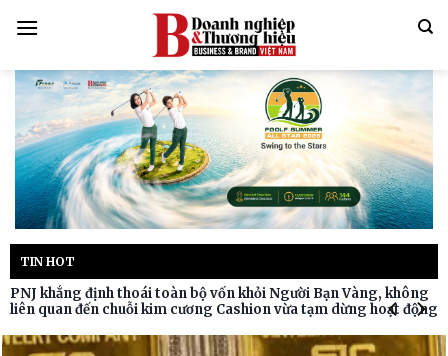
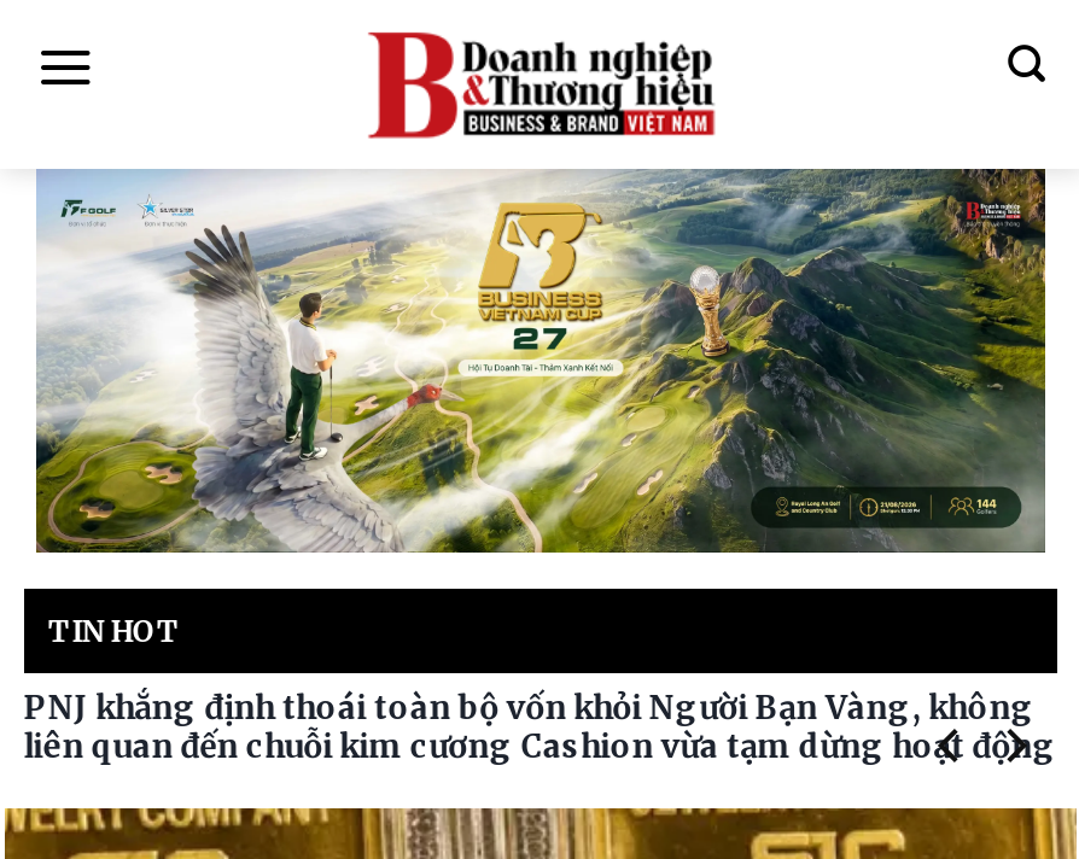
- [image]
+ [image]
